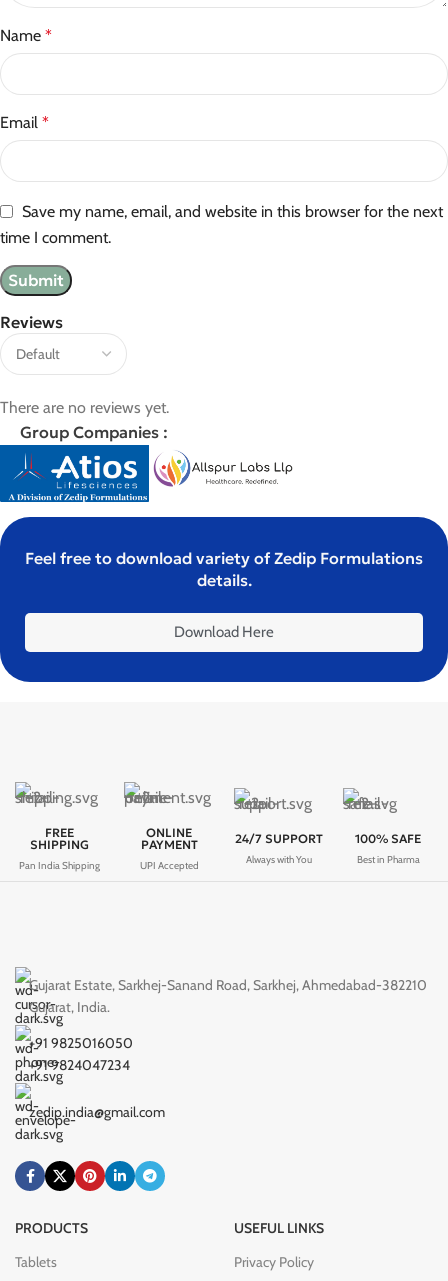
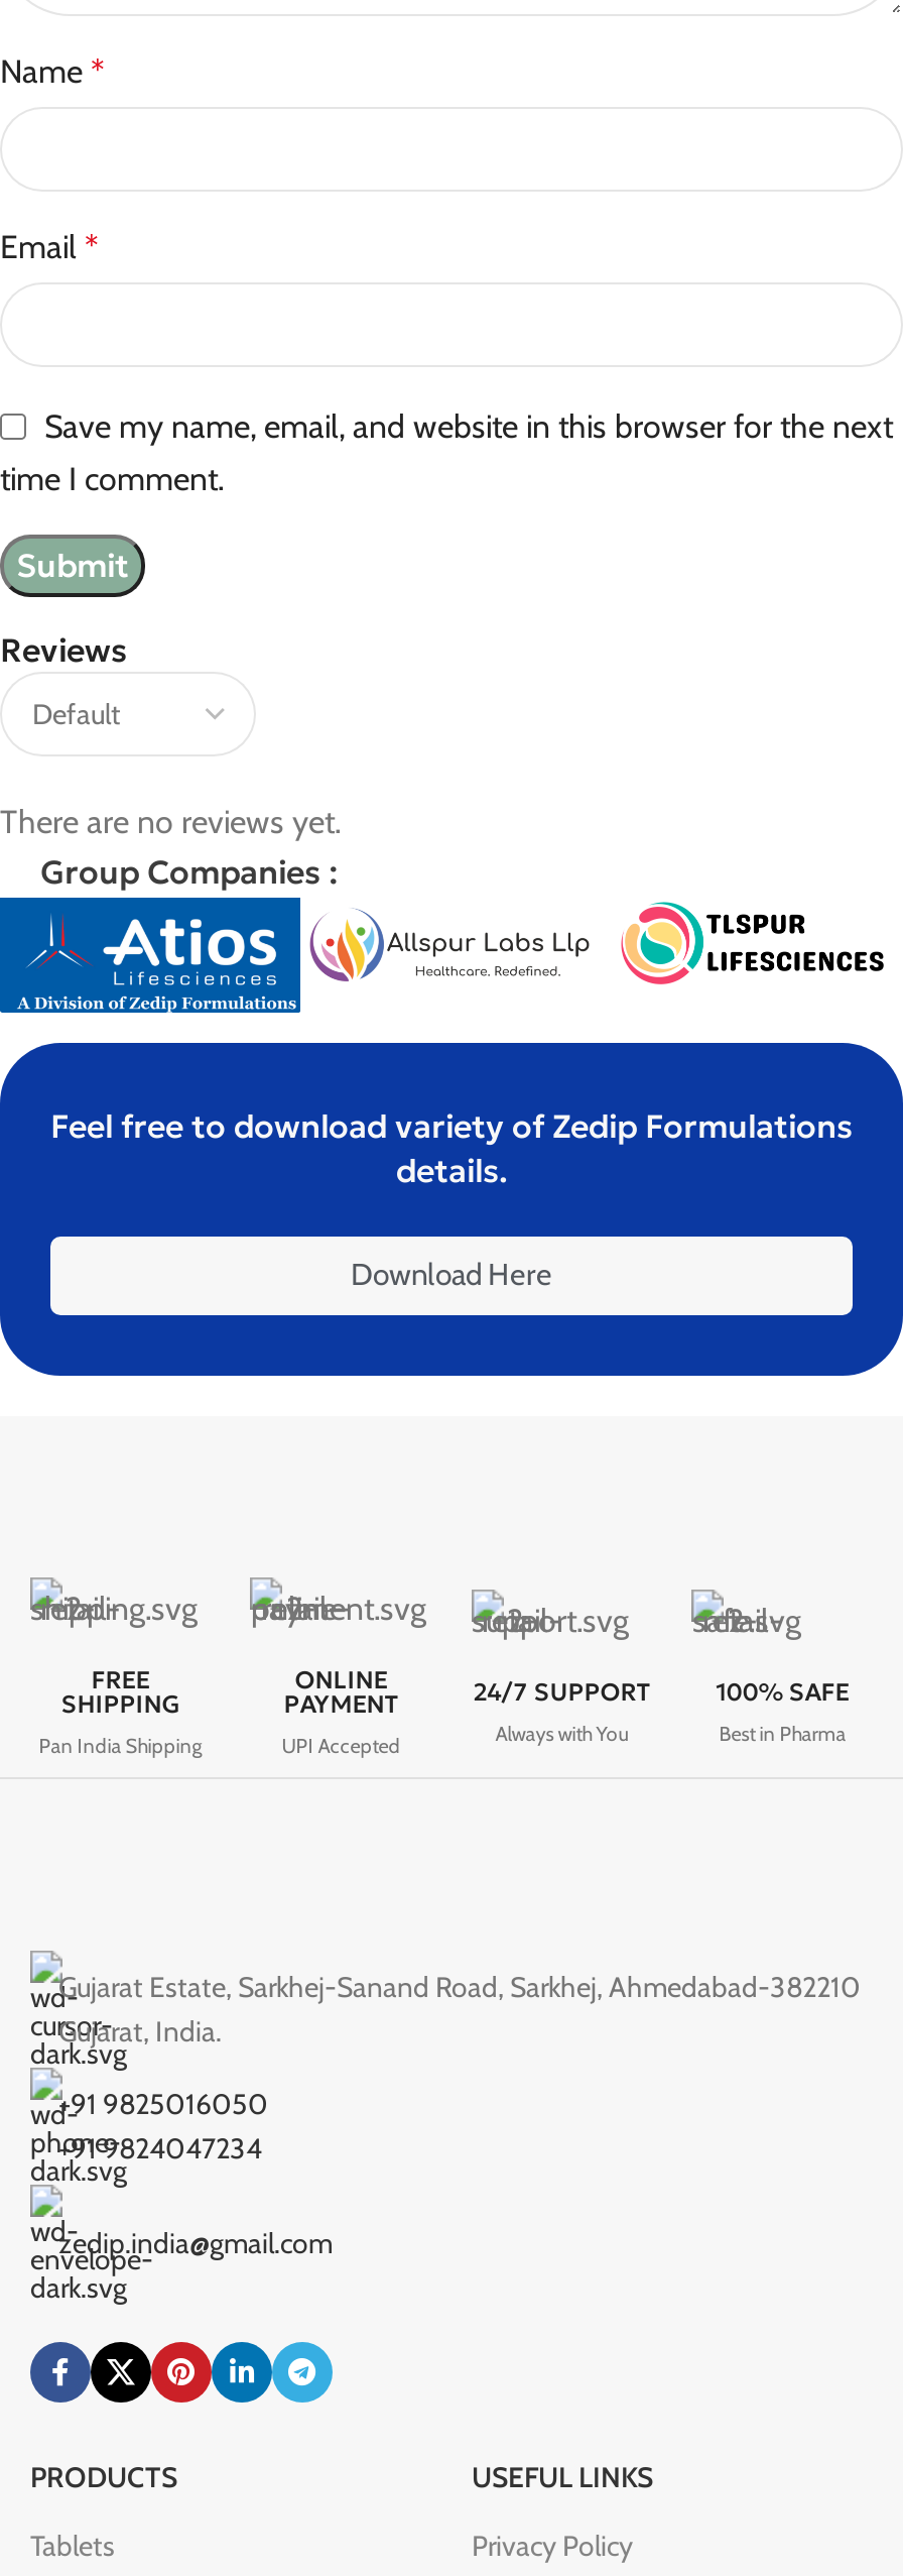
+ [image]
